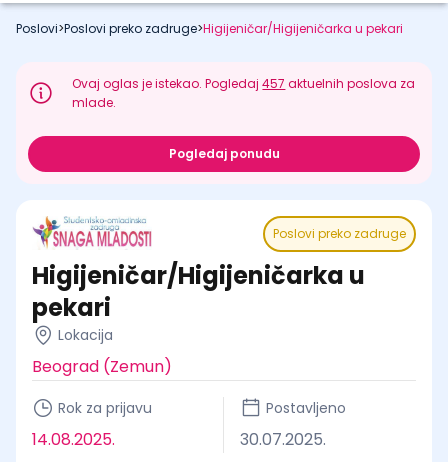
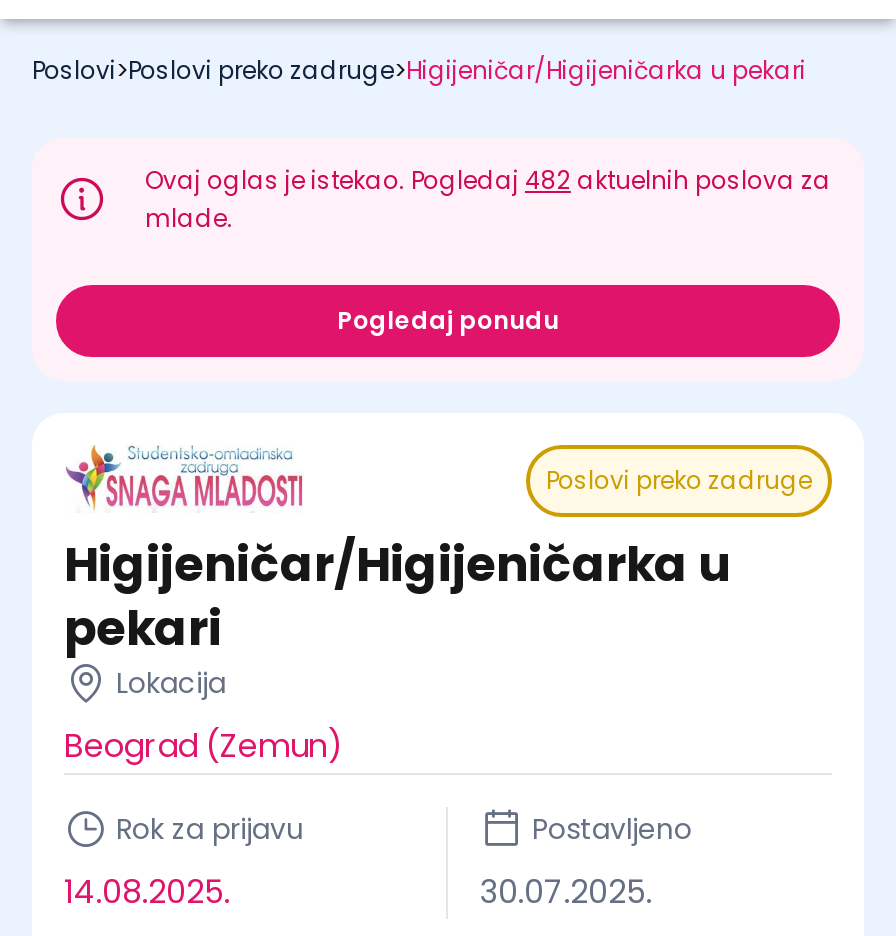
- Ovaj oglas je istekao. Pogledaj 457 aktuelnih poslova za
+ Ovaj oglas je istekao. Pogledaj 482 aktuelnih poslova za
